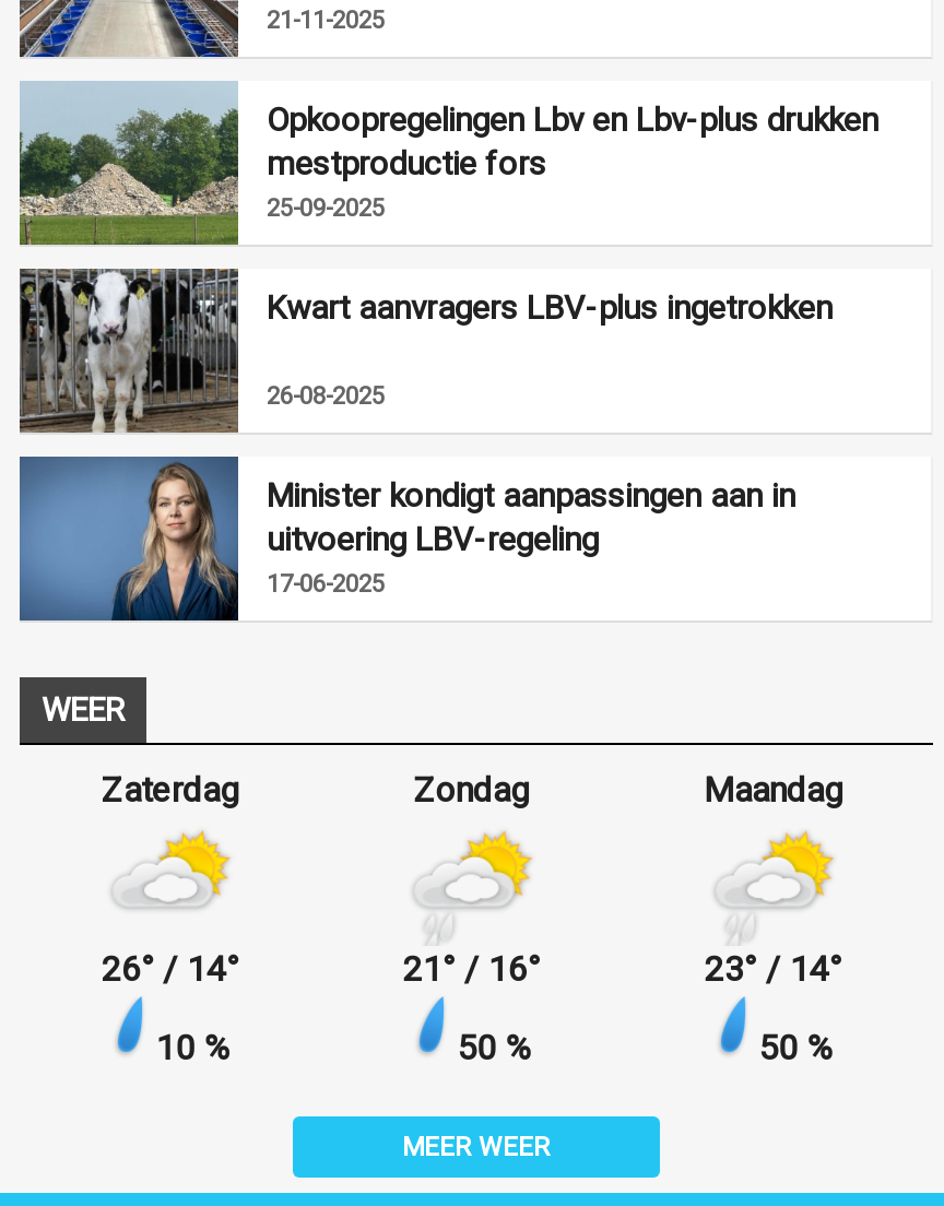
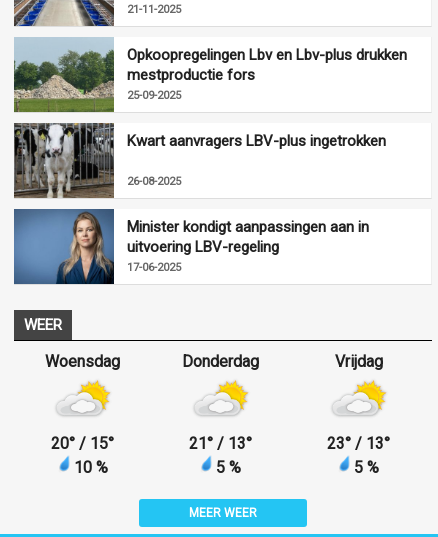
- Zaterdag
+ Woensdag

- Zondag
+ Donderdag

- Maandag
+ Vrijdag

- 26° / 14°
+ 20° / 15°

- 21 ° / 16°
- 50 %
+ 21 ° / 13°
+ 5 %

- 23° / 14°
- 50 %
+ 23° / 13°
+ 5 %
